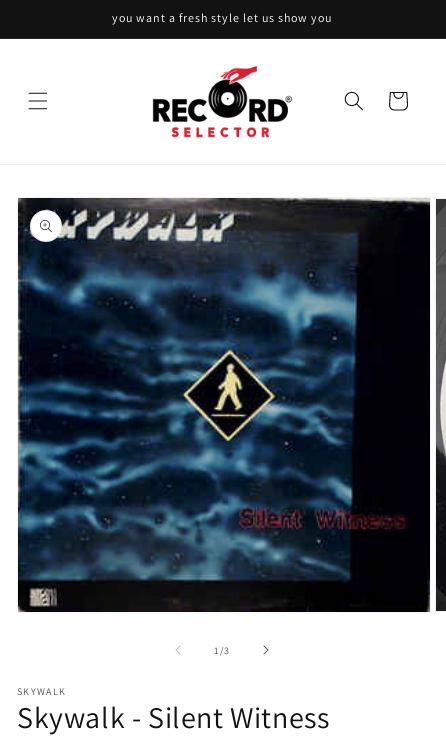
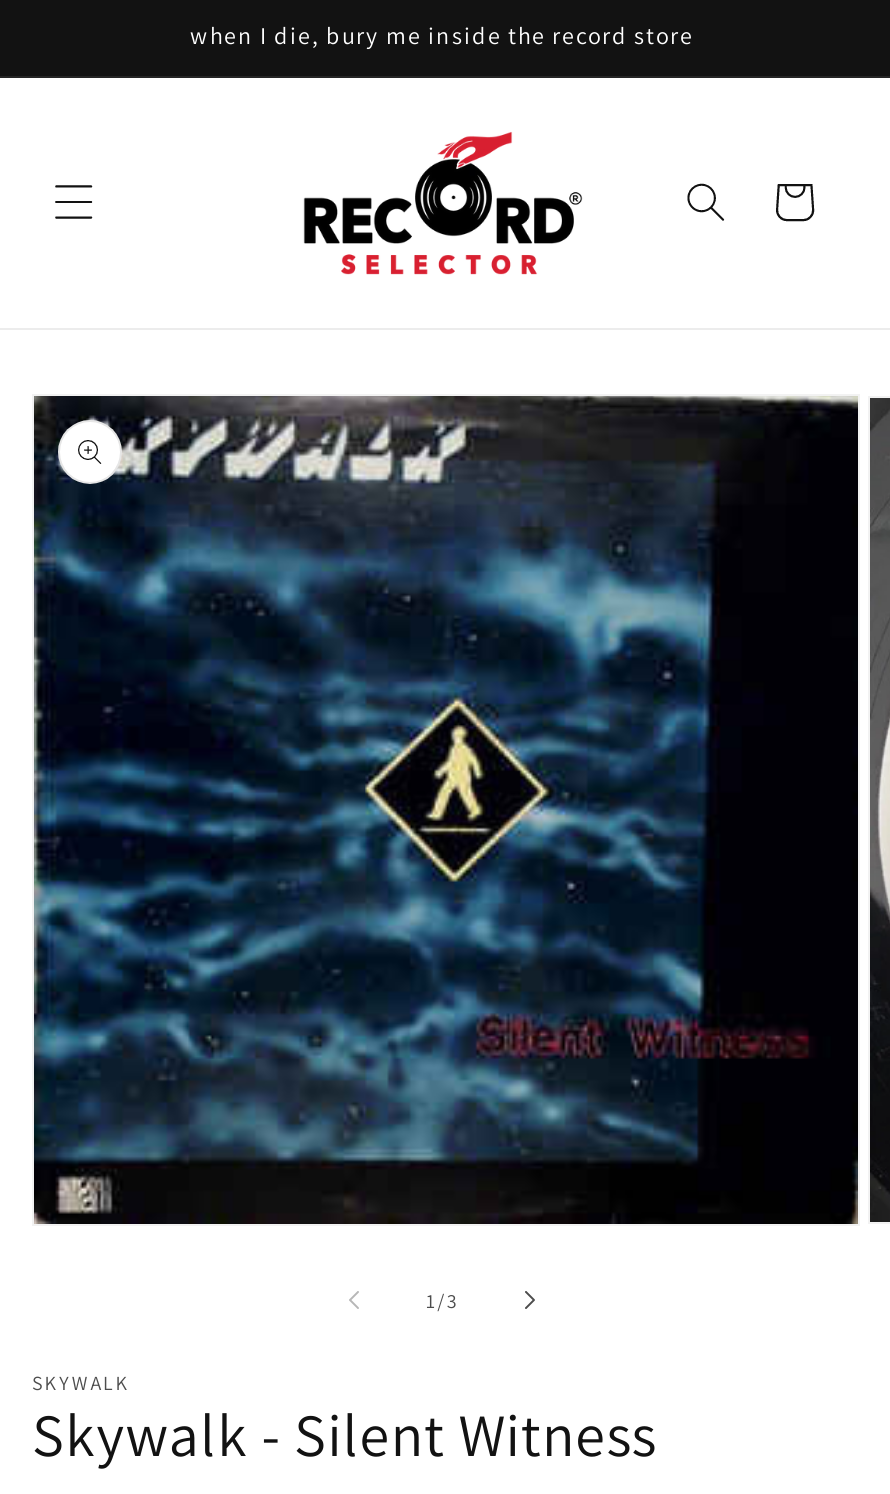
- you want a fresh style let us show you
+ when I die, bury me inside the record store
